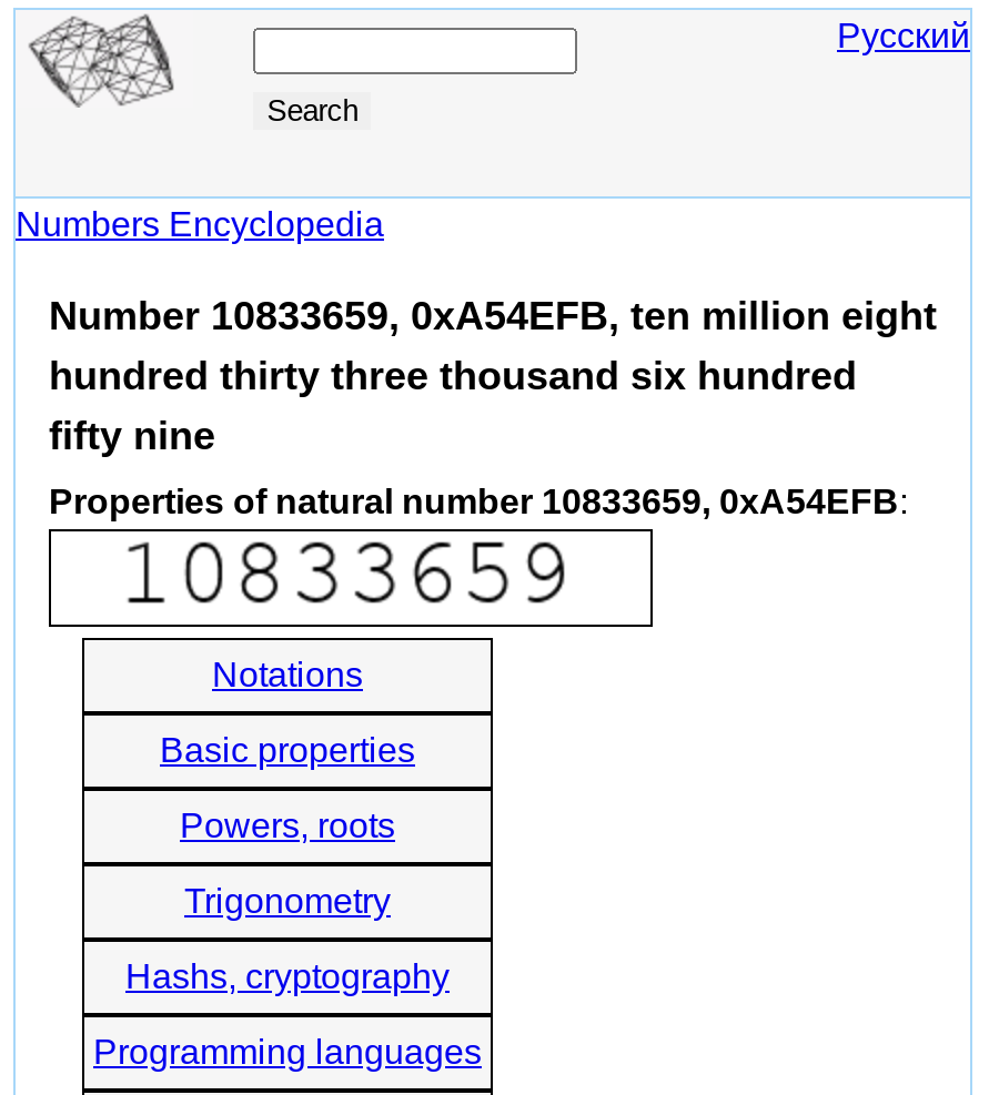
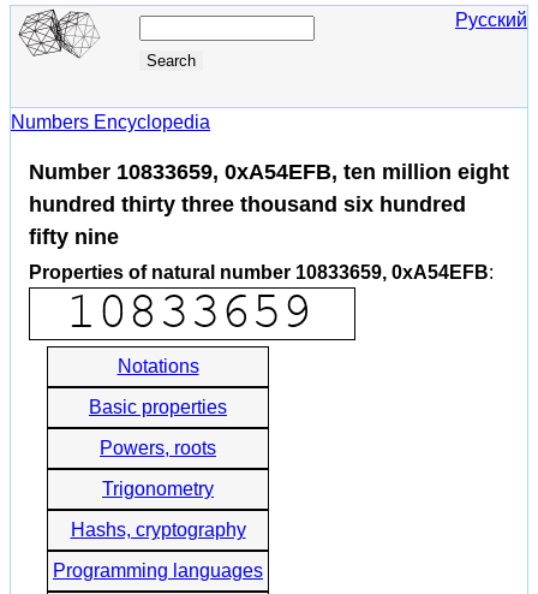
- [image]
+ [image]
